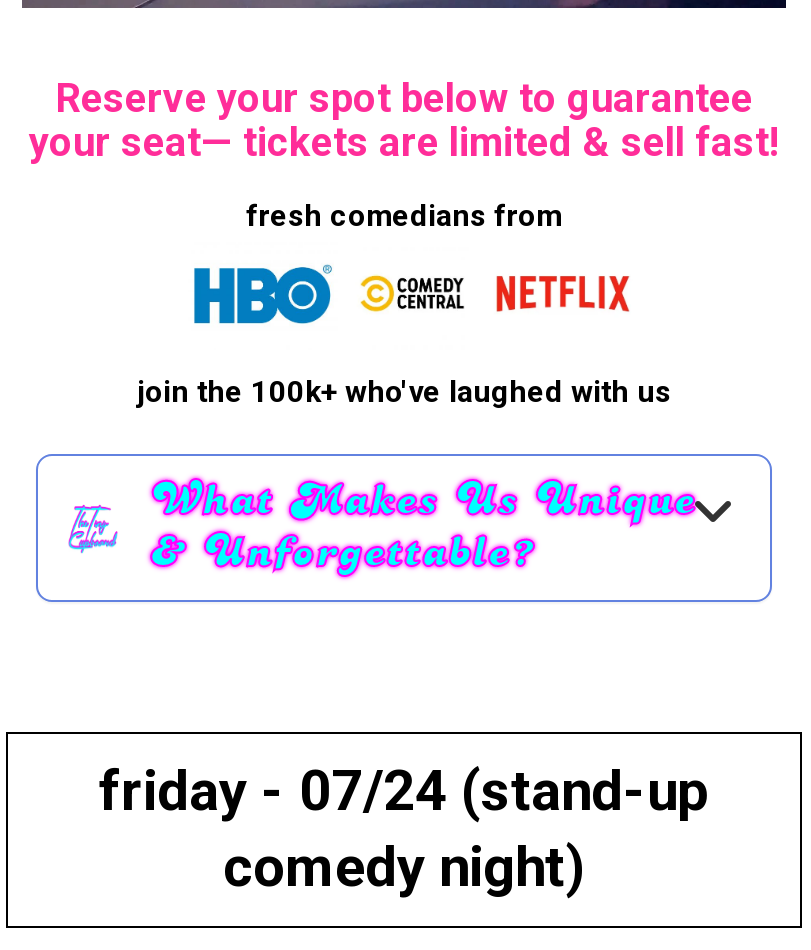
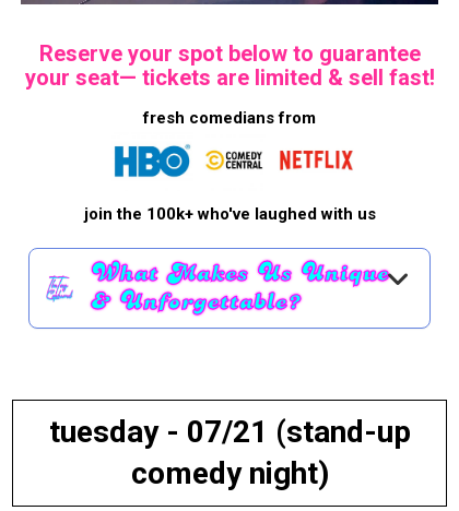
- friday - 07/24 (stand-up
+ tuesday - 07/21 (stand-up
